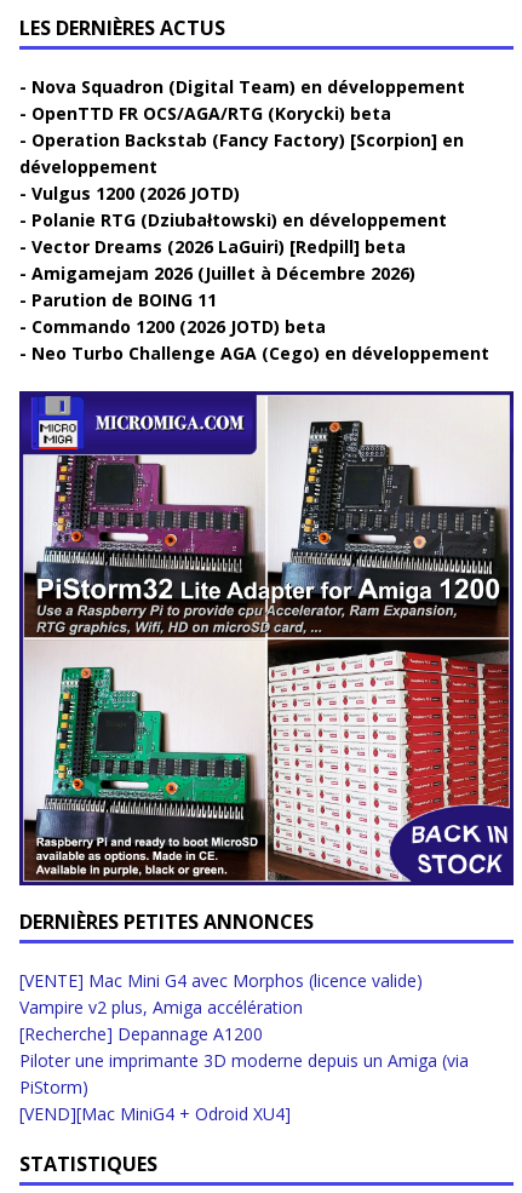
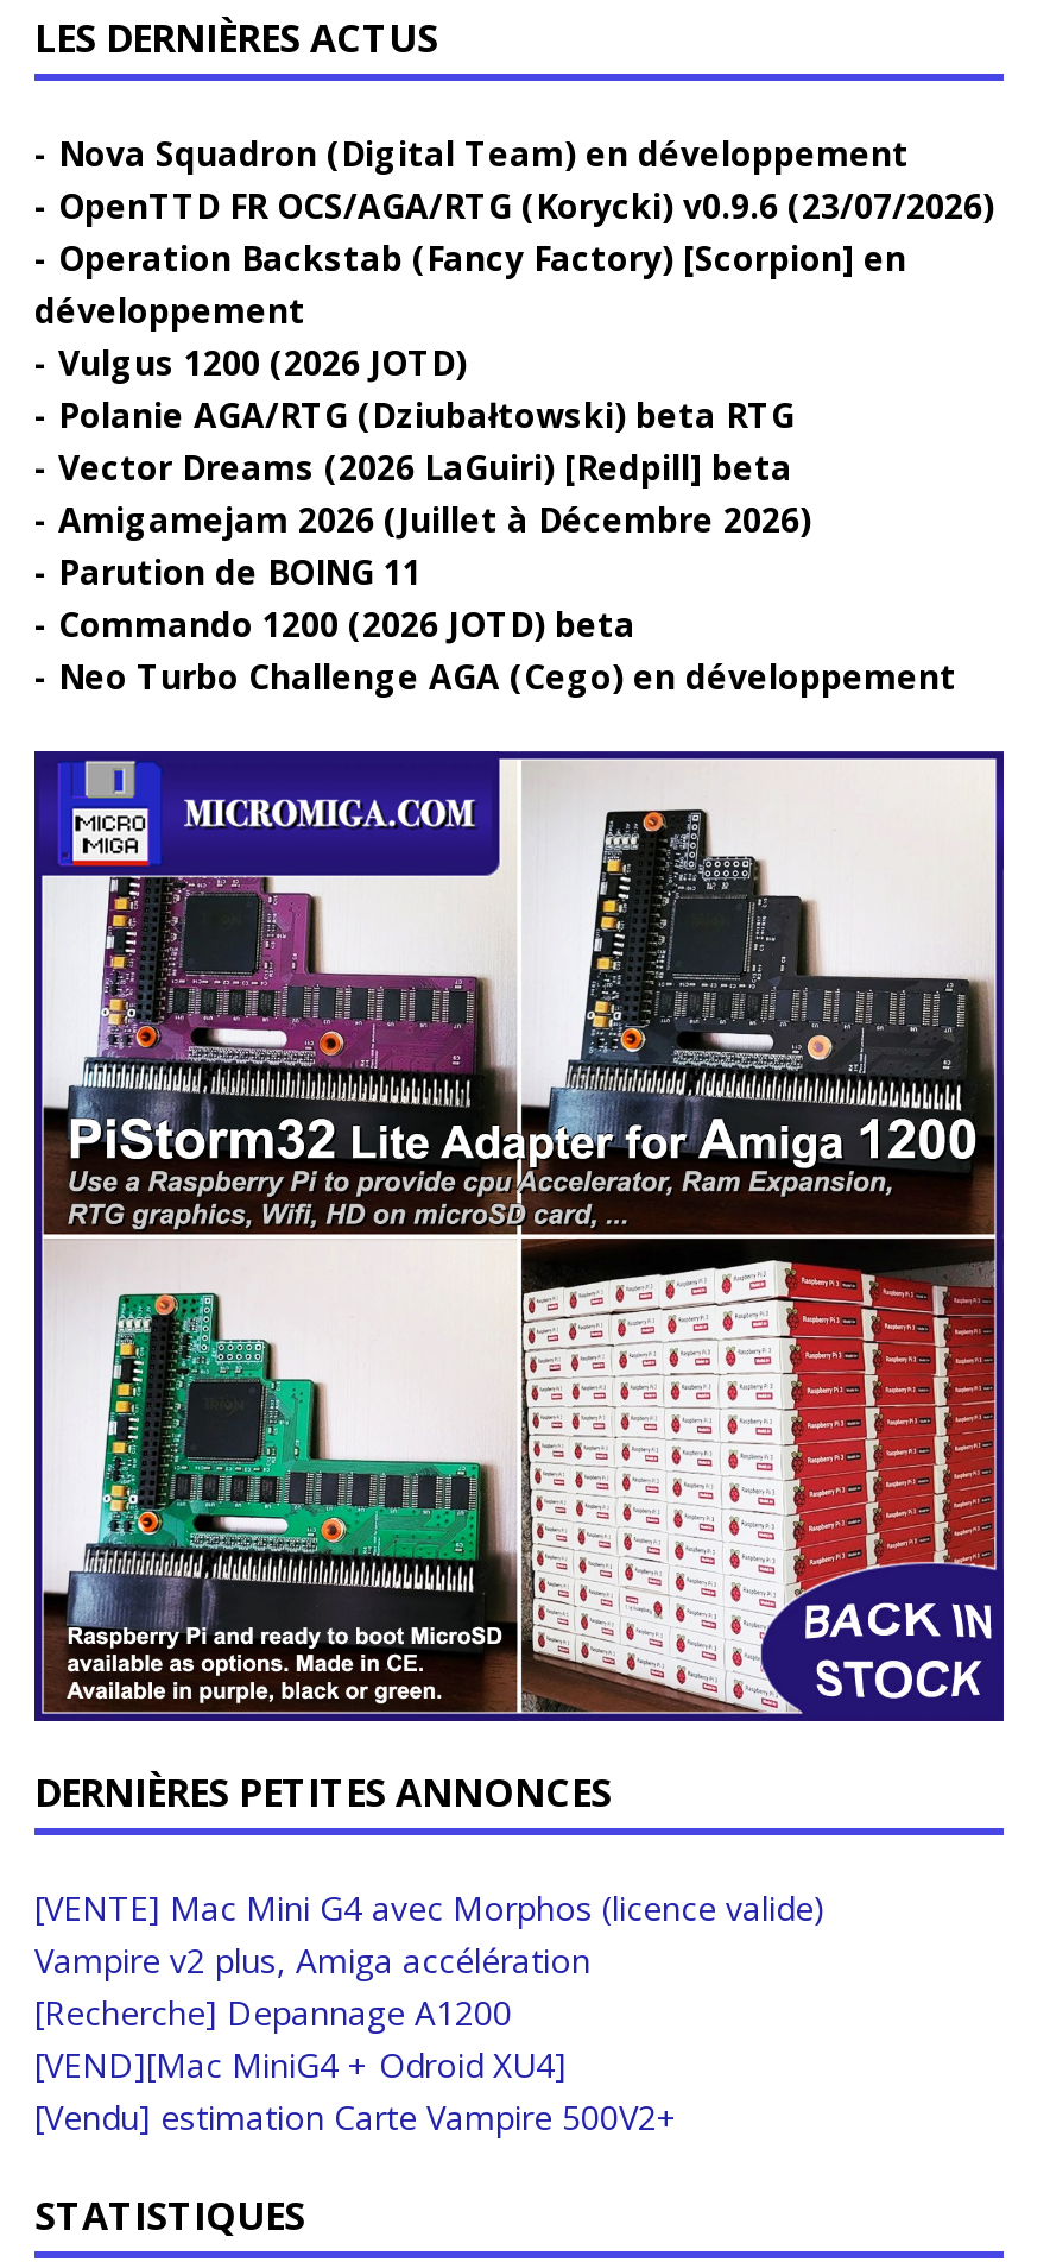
- OpenTTD FR OCS/AGA/RTG (Korycki) beta
+ OpenTTD FR OCS/AGA/RTG (Korycki) v0.9.6 (23/07/2026)

- Polanie RTG (Dziubałtowski) en développement
+ Polanie AGA/RTG (Dziubałtowski) beta RTG

- Piloter une imprimante 3D moderne depuis un Amiga (via
- PiStorm)

moved up: [VEND][Mac MiniG4 + Odroid XU4]

+ [Vendu] estimation Carte Vampire 500V2+
